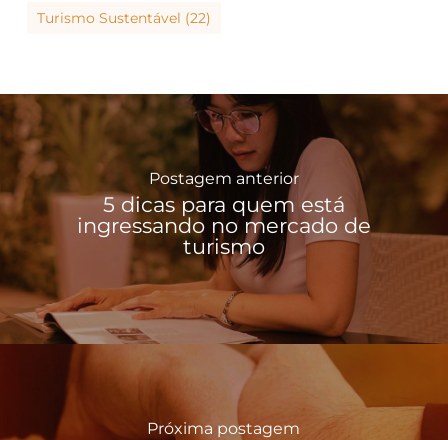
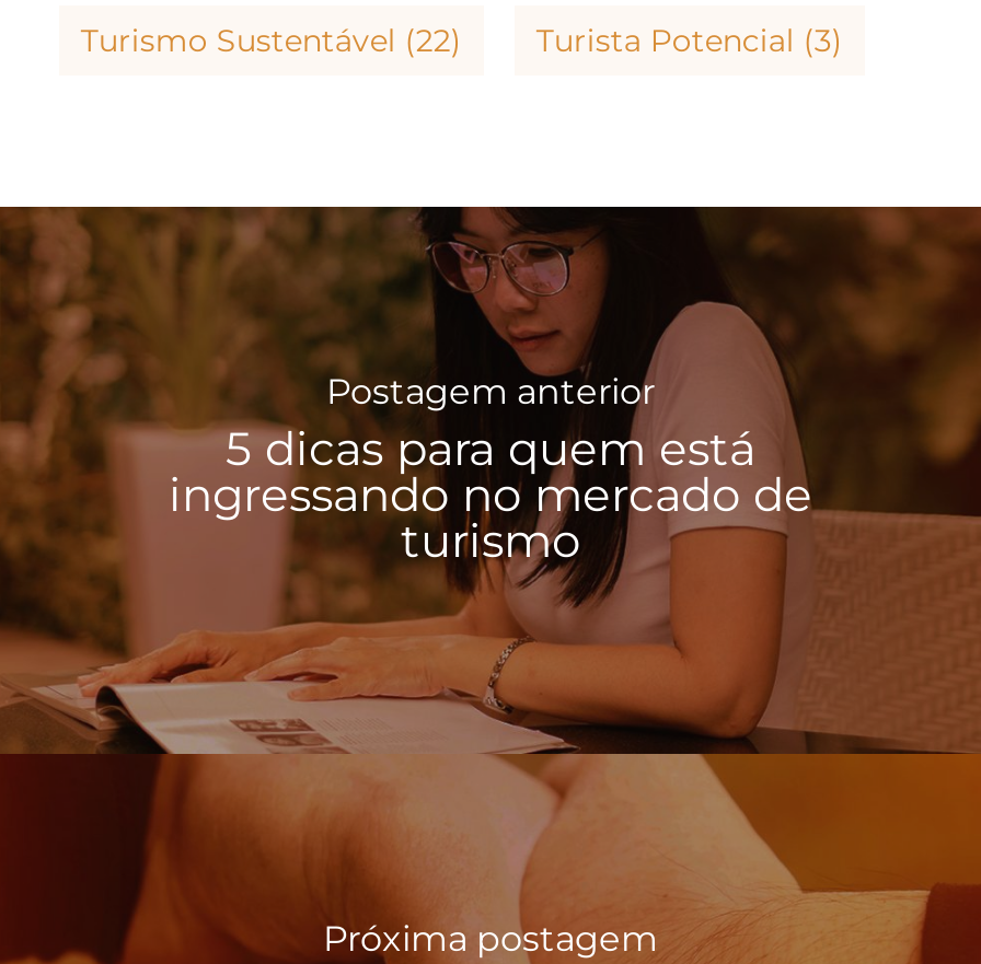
+ Turista Potencial (3)
